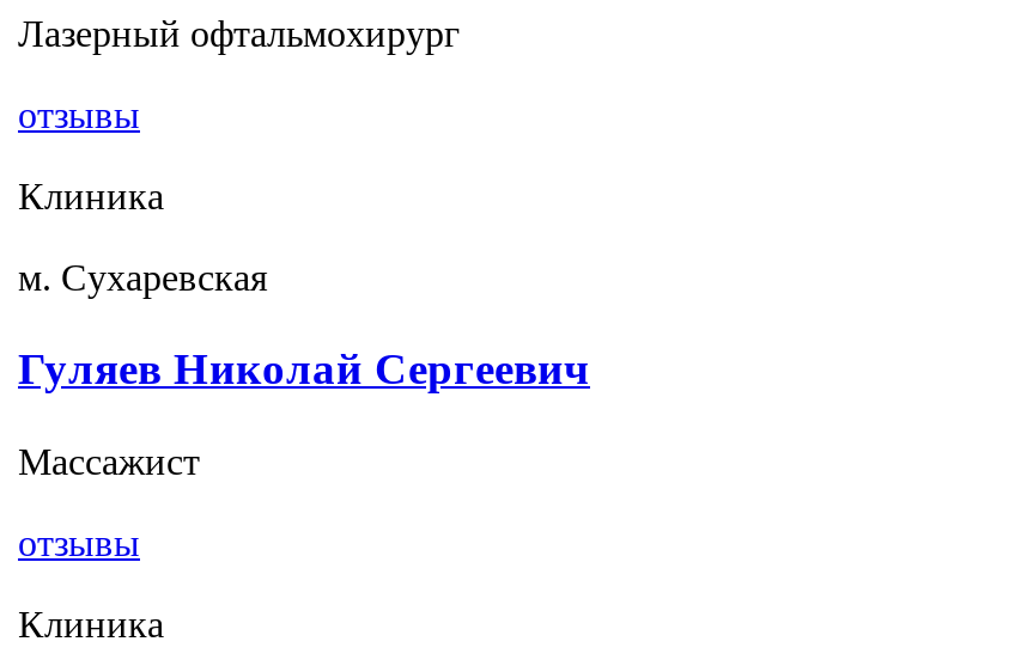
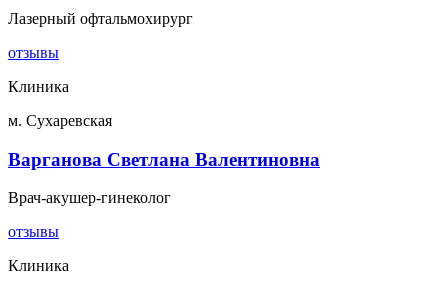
- Гуляев Николай Сергеевич
+ Варганова Светлана Валентиновна

- Массажист
+ Врач-акушер-гинеколог
